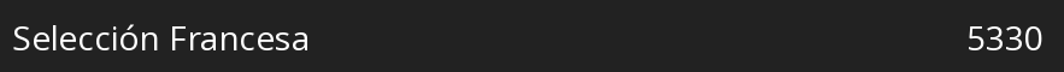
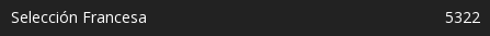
- 5330
+ 5322
